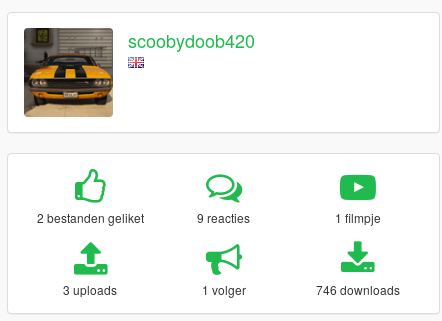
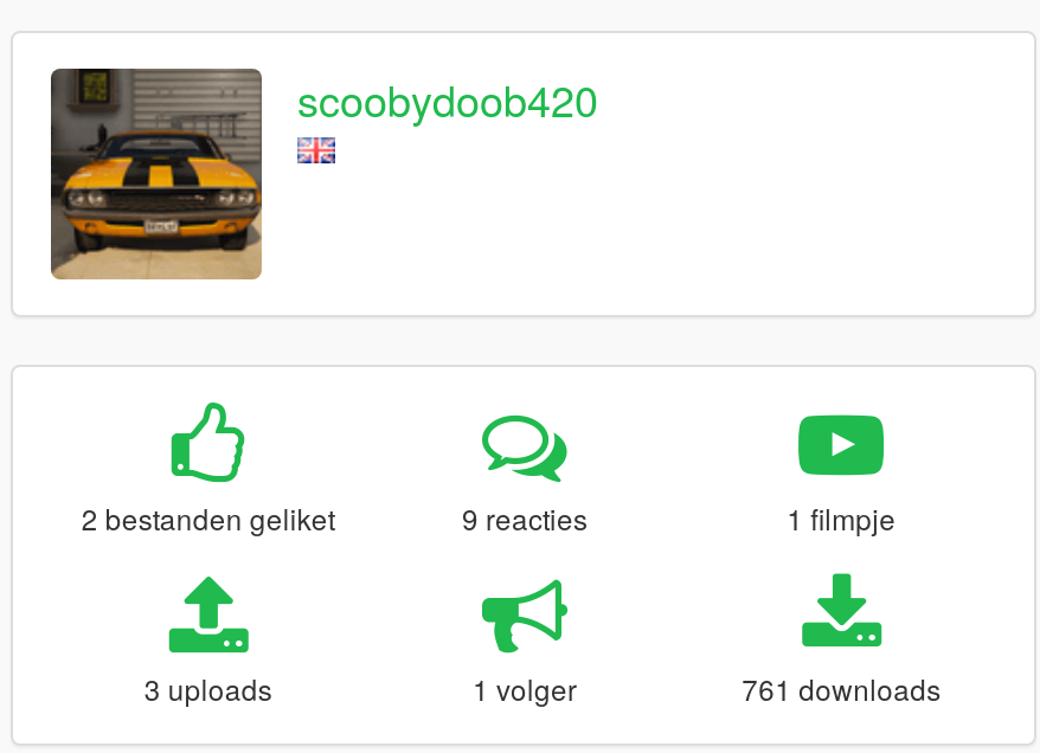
- 746 downloads
+ 761 downloads
